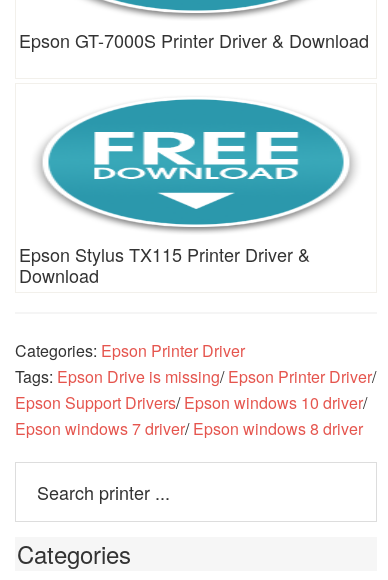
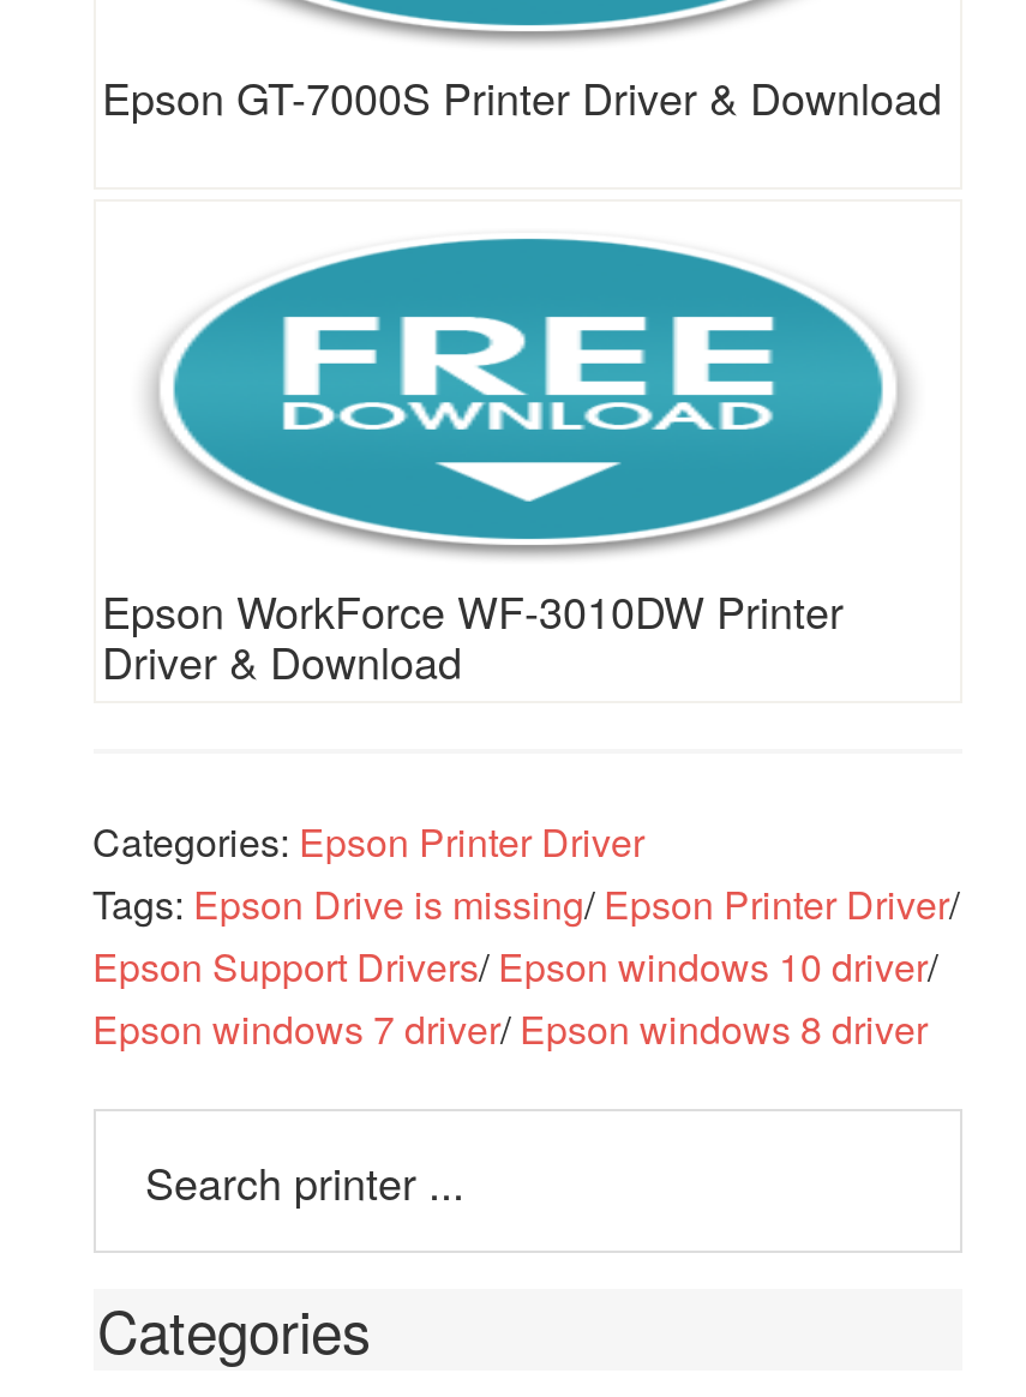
- Epson Stylus TX115 Printer Driver &
- Download
+ Epson WorkForce WF-3010DW Printer
+ Driver & Download
